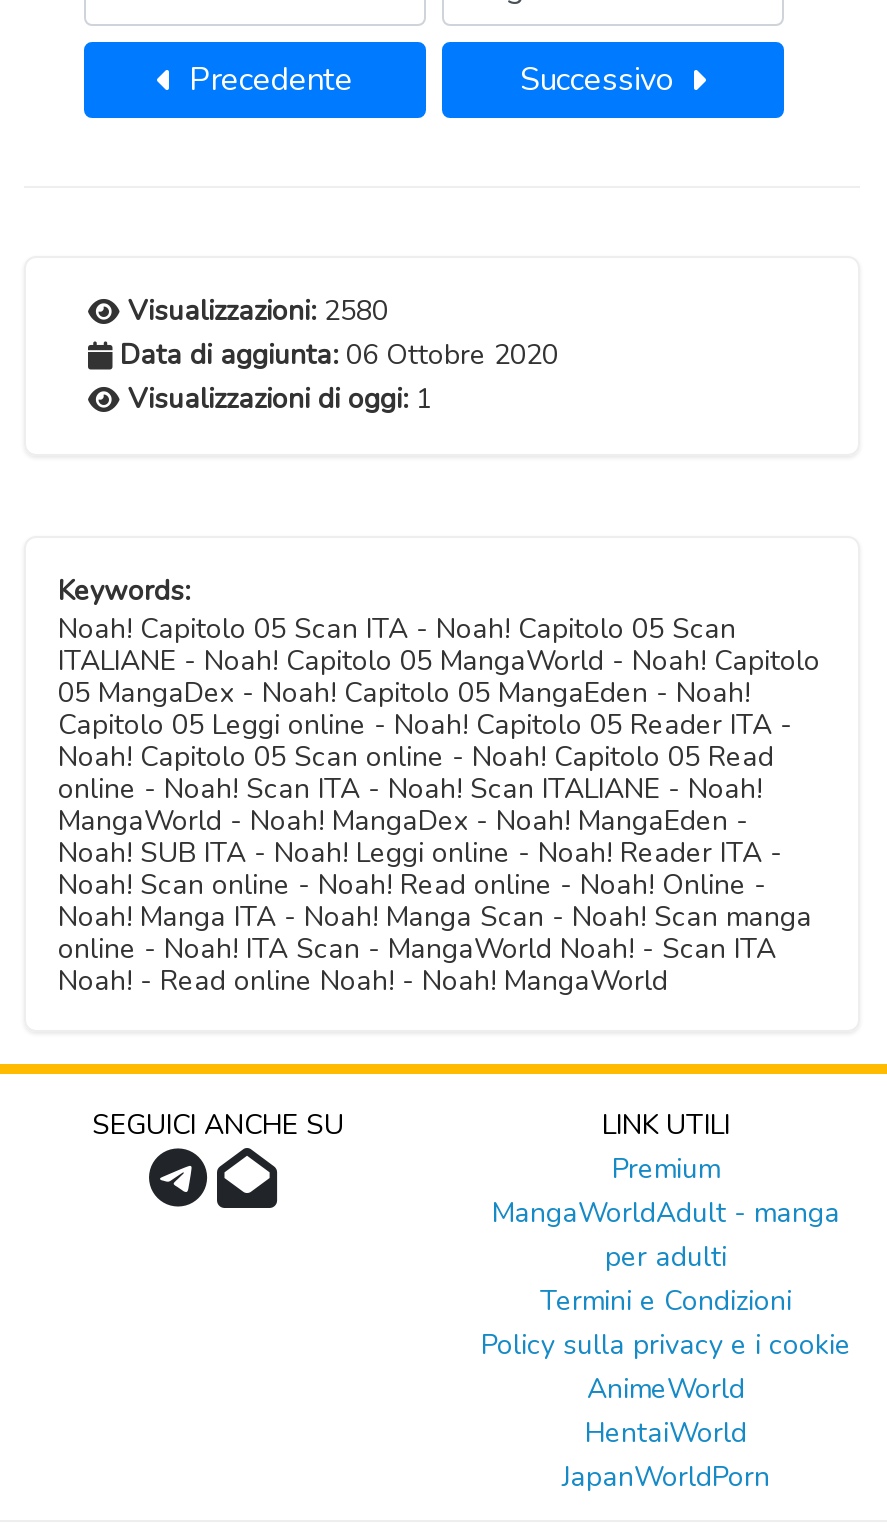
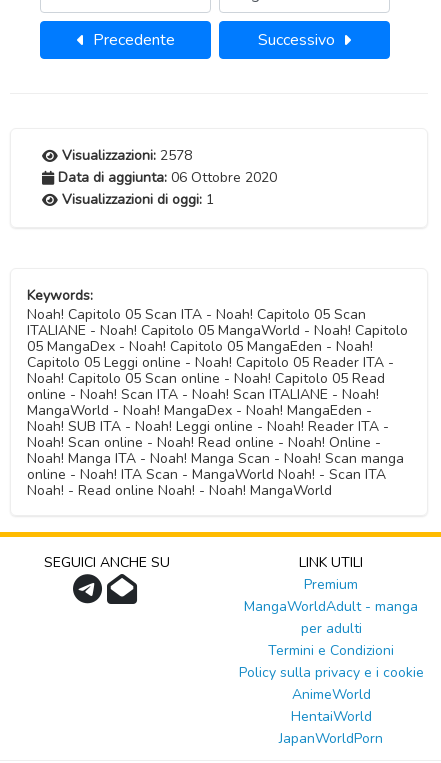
- Visualizzazioni: 2580
+ Visualizzazioni: 2578
